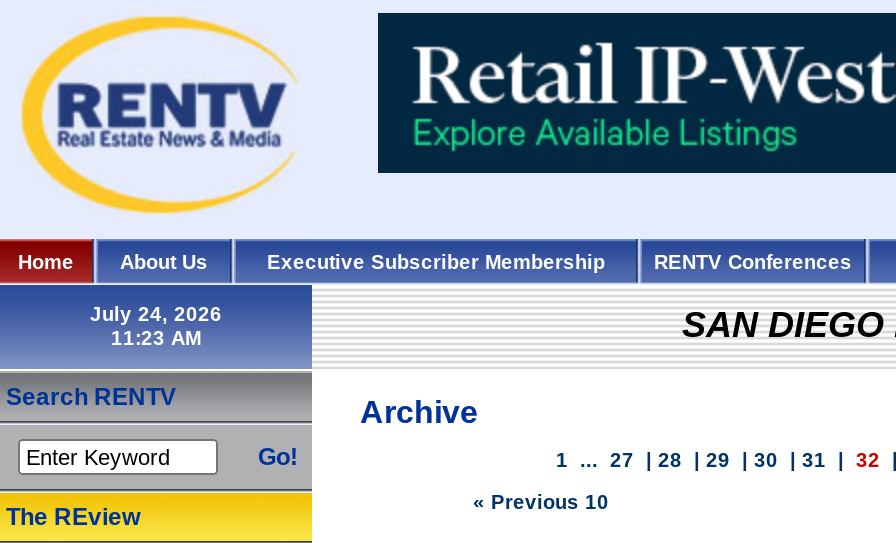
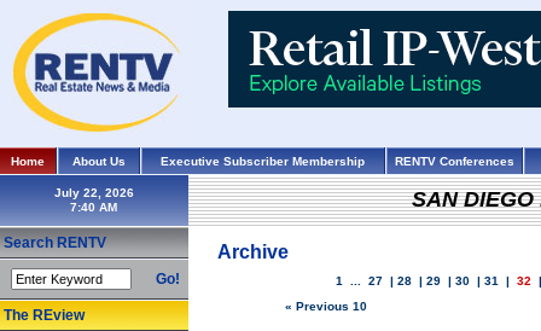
- July 24, 2026
+ July 22, 2026
